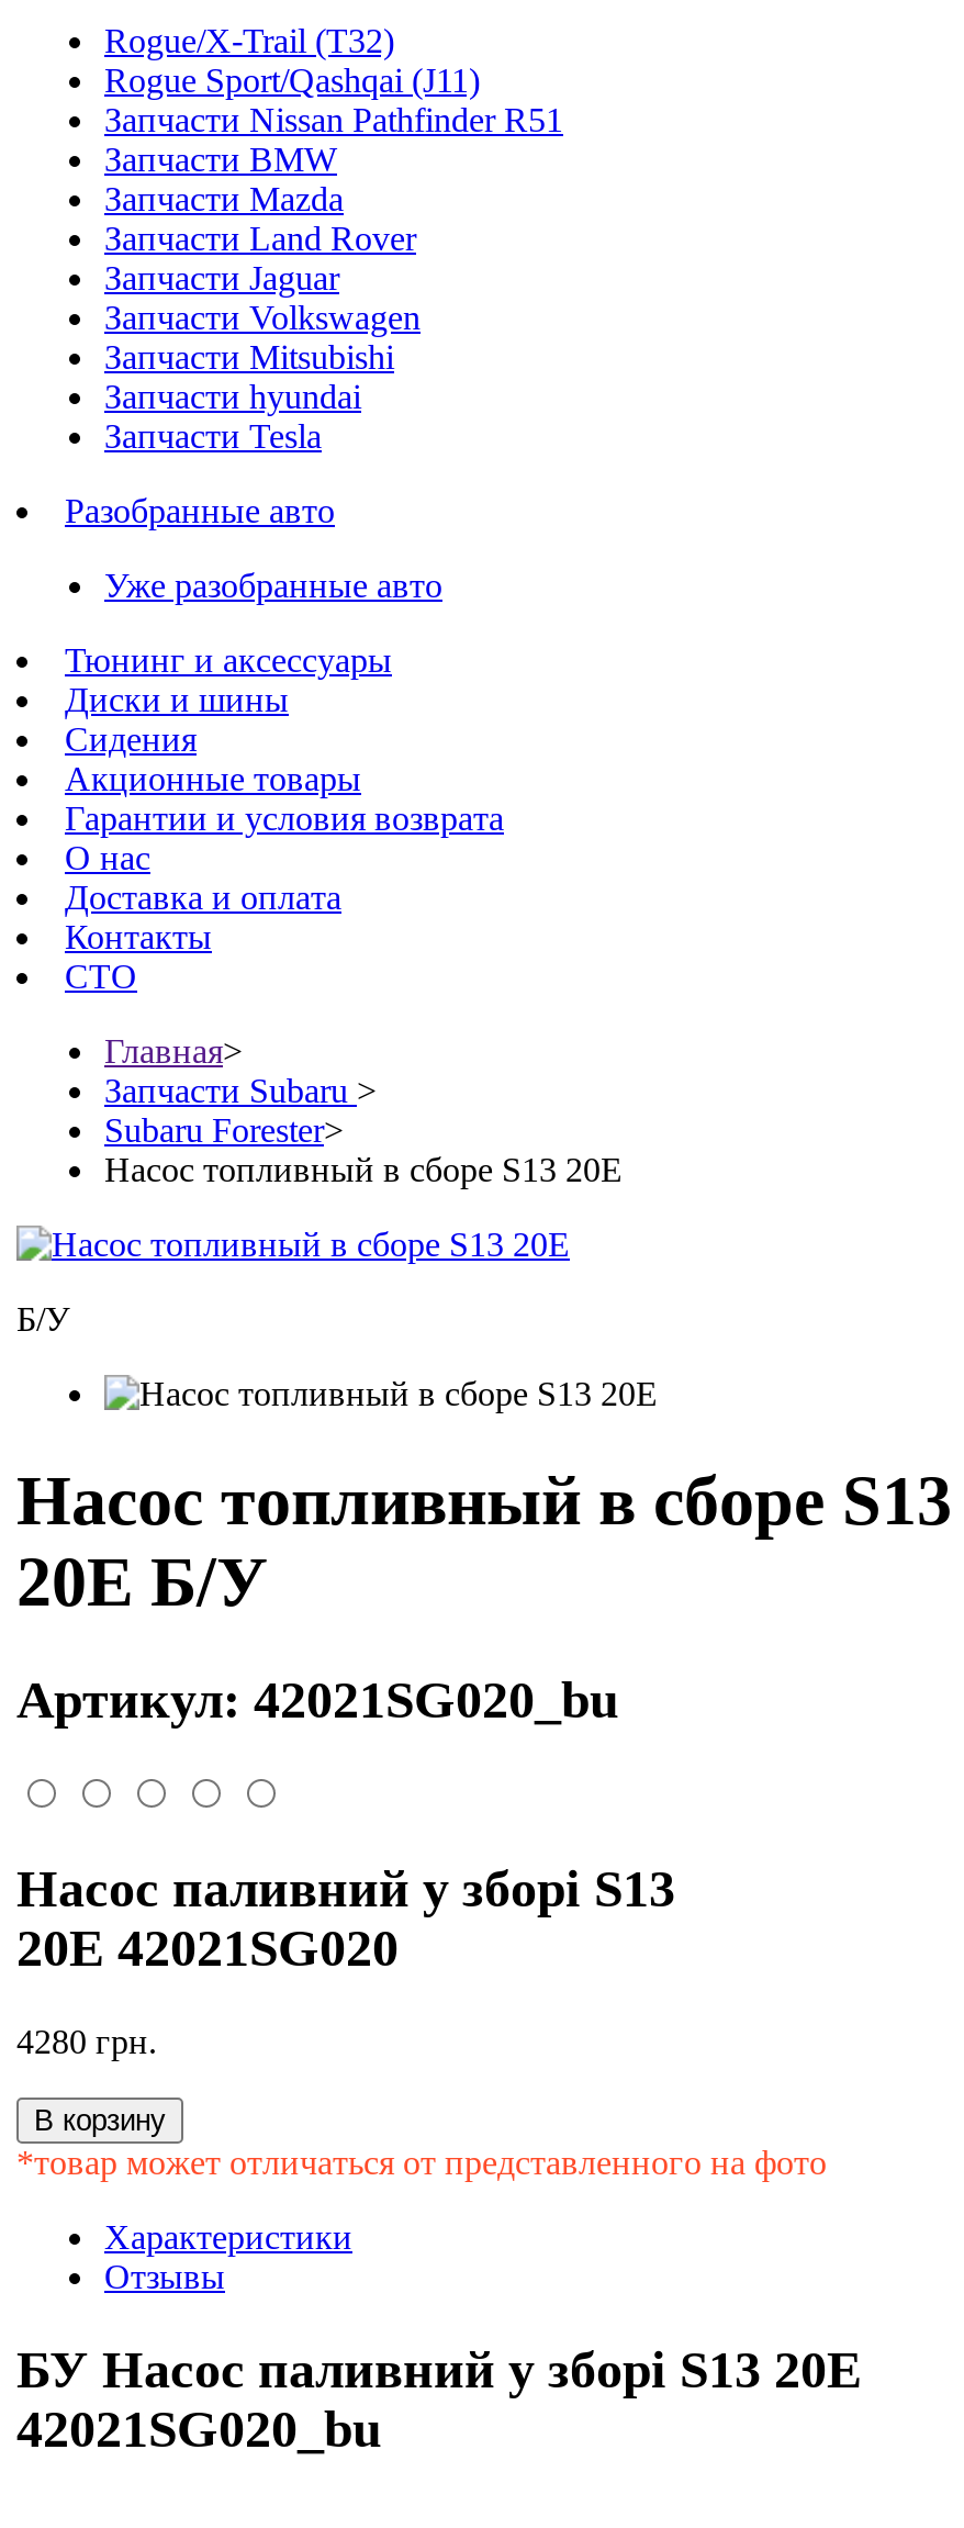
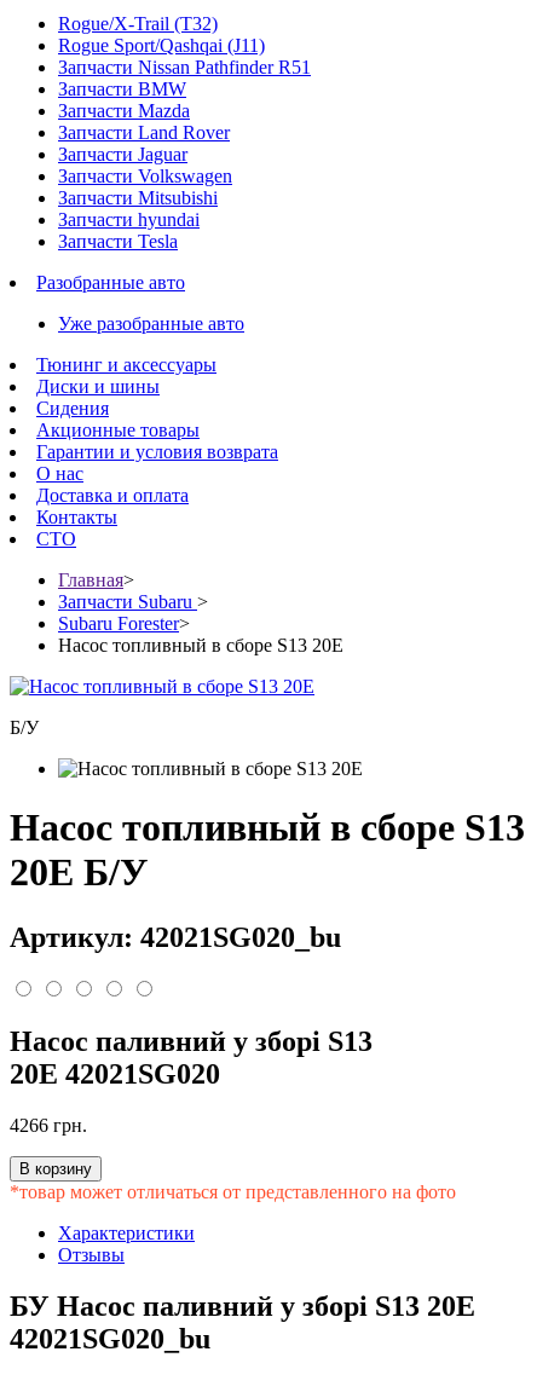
- 4280 грн.
+ 4266 грн.
